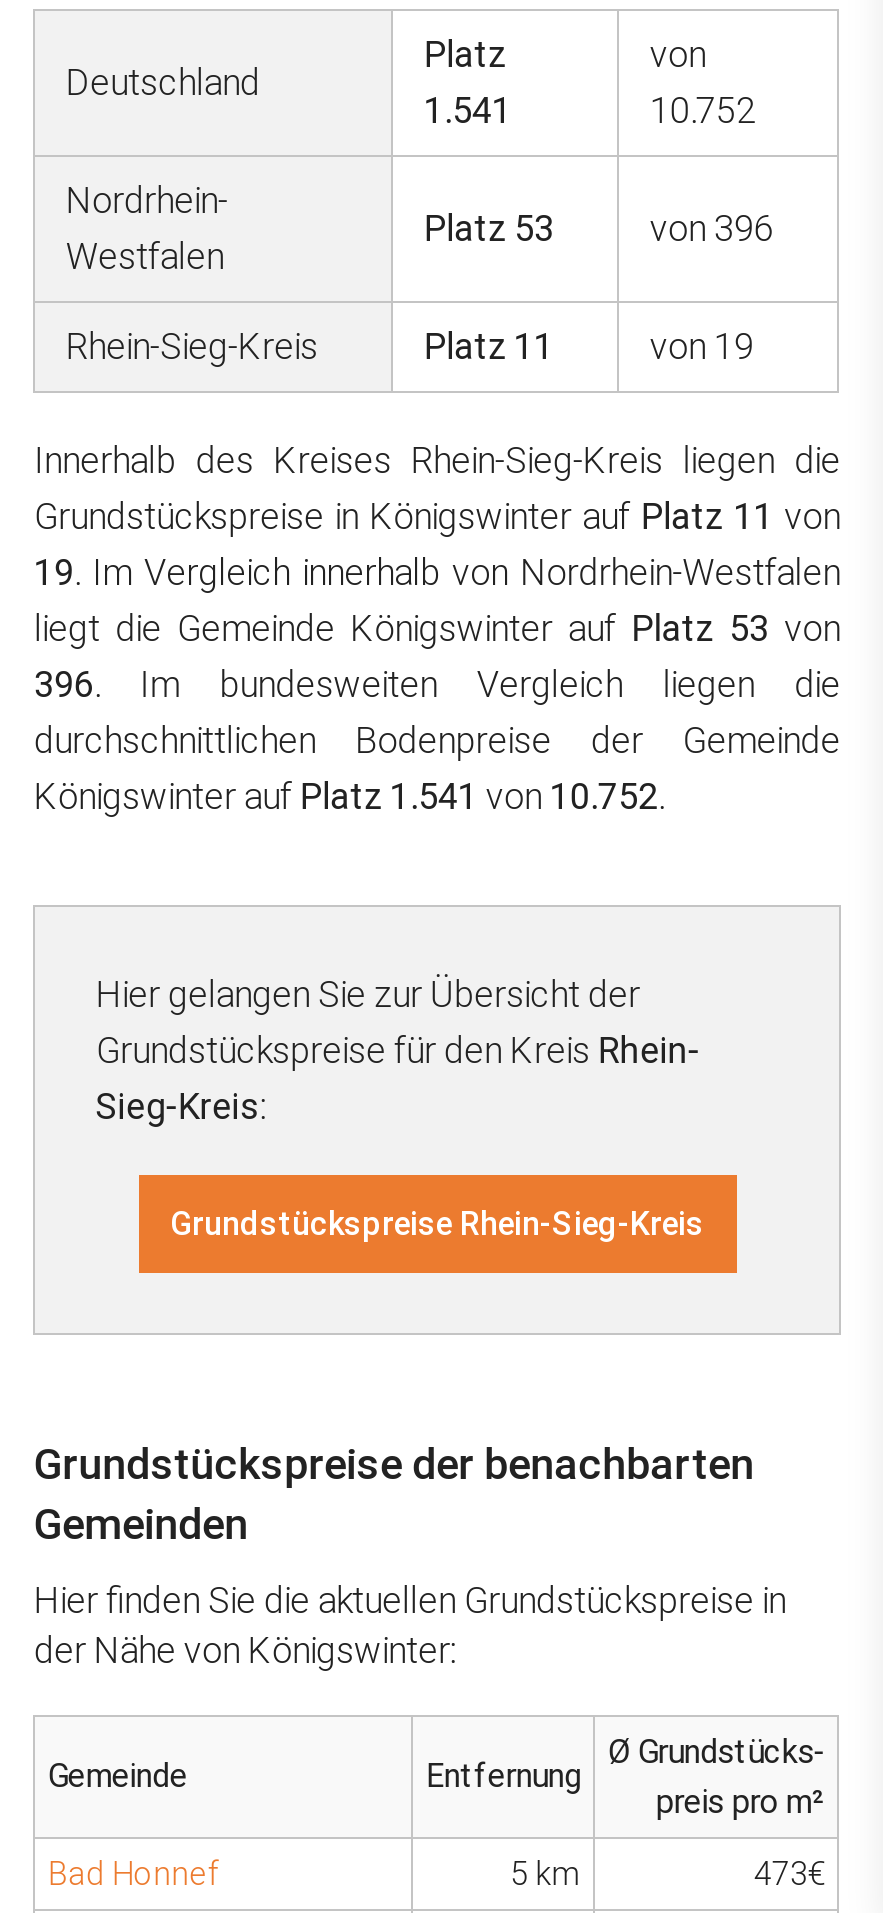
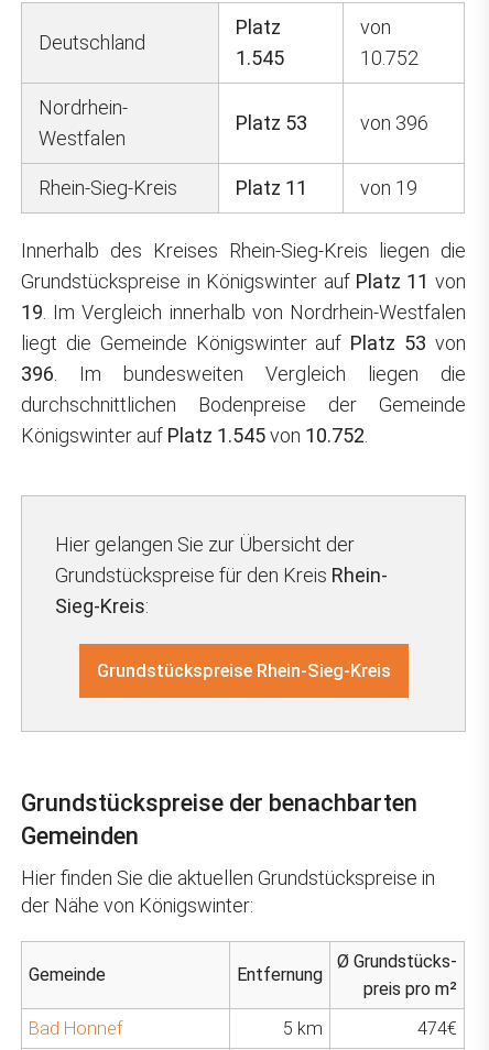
- 1.541
+ 1.545

- Königswinter auf Platz 1.541 von 10.752.
+ Königswinter auf Platz 1.545 von 10.752.

- 473€
+ 474€
